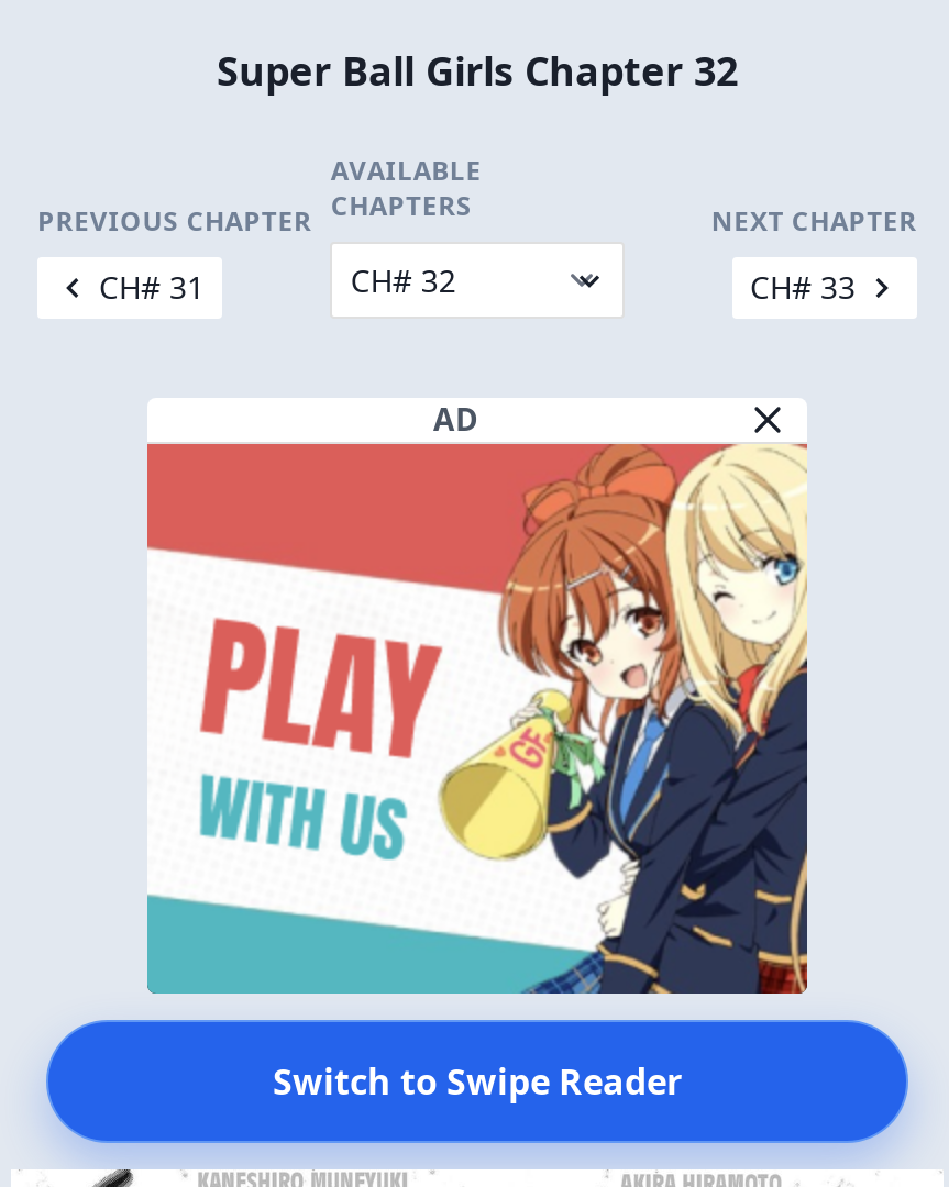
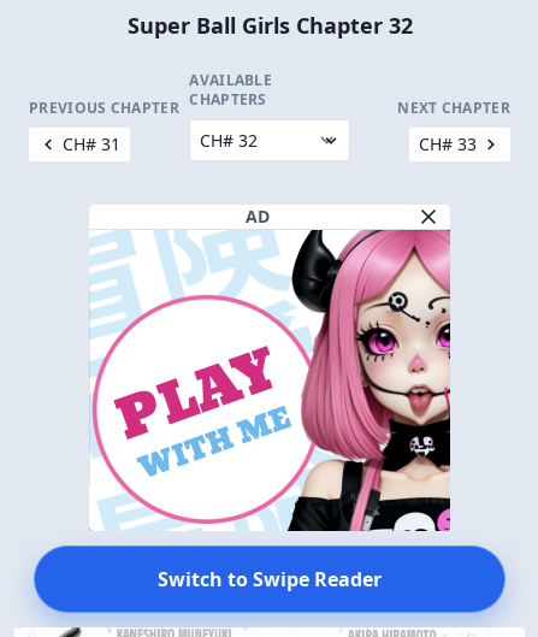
- [image]
+ [image]
